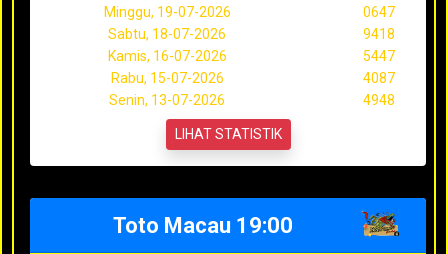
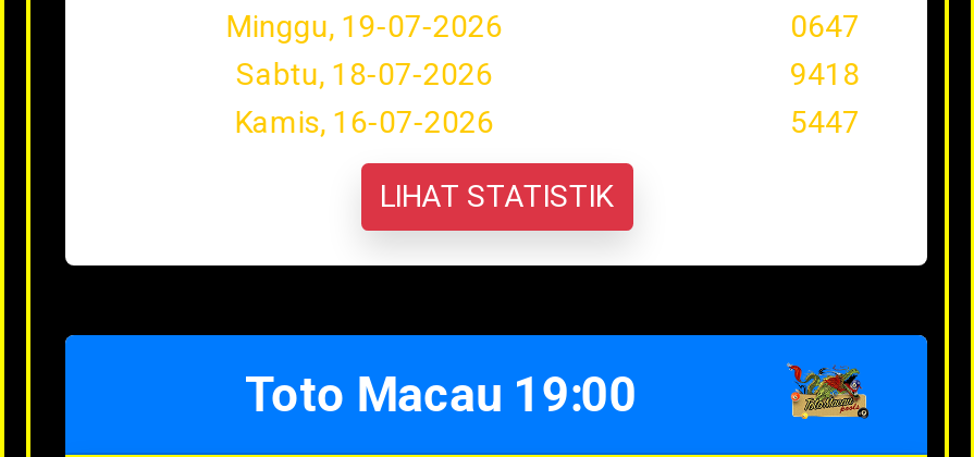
- Rabu, 15-07-2026
- 4087
- Senin, 13-07-2026
- 4948
